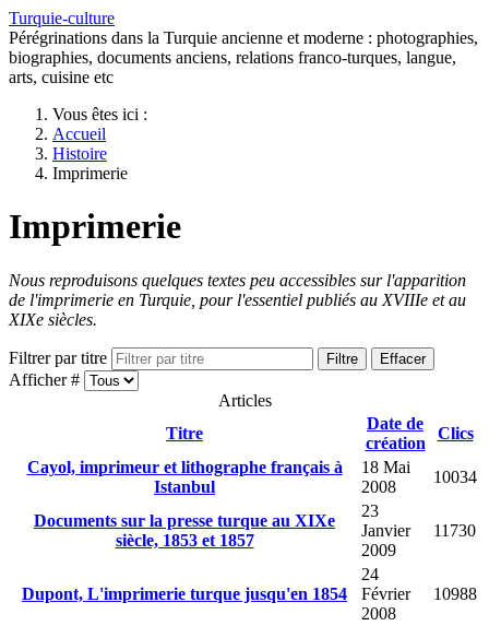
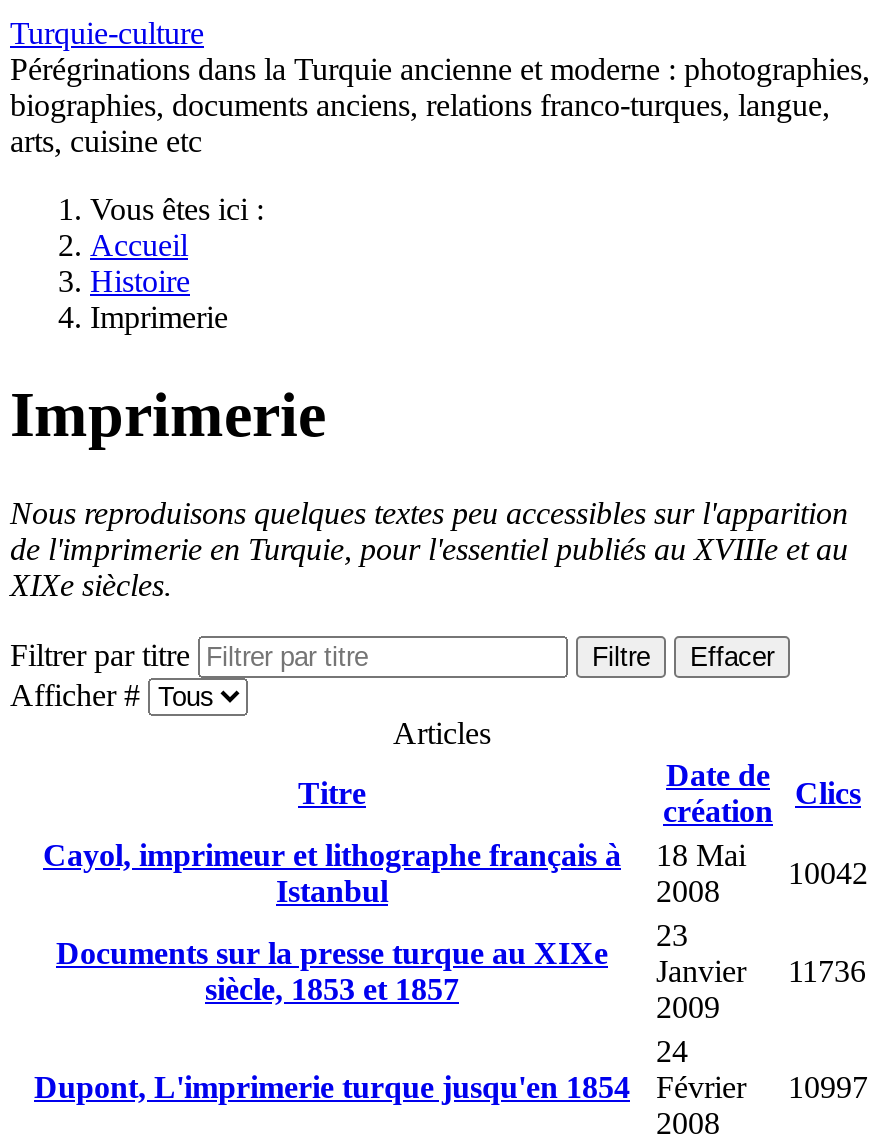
- 10034
+ 10042

- Janvier 11730
+ Janvier 11736

- Dupont, L'imprimerie turque jusqu'en 1854 Février 10988
+ Dupont, L'imprimerie turque jusqu'en 1854 Février 10997
